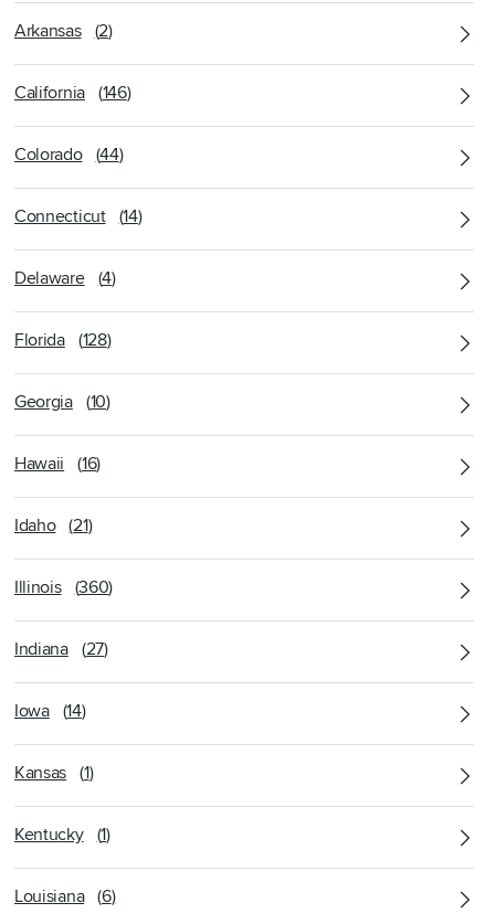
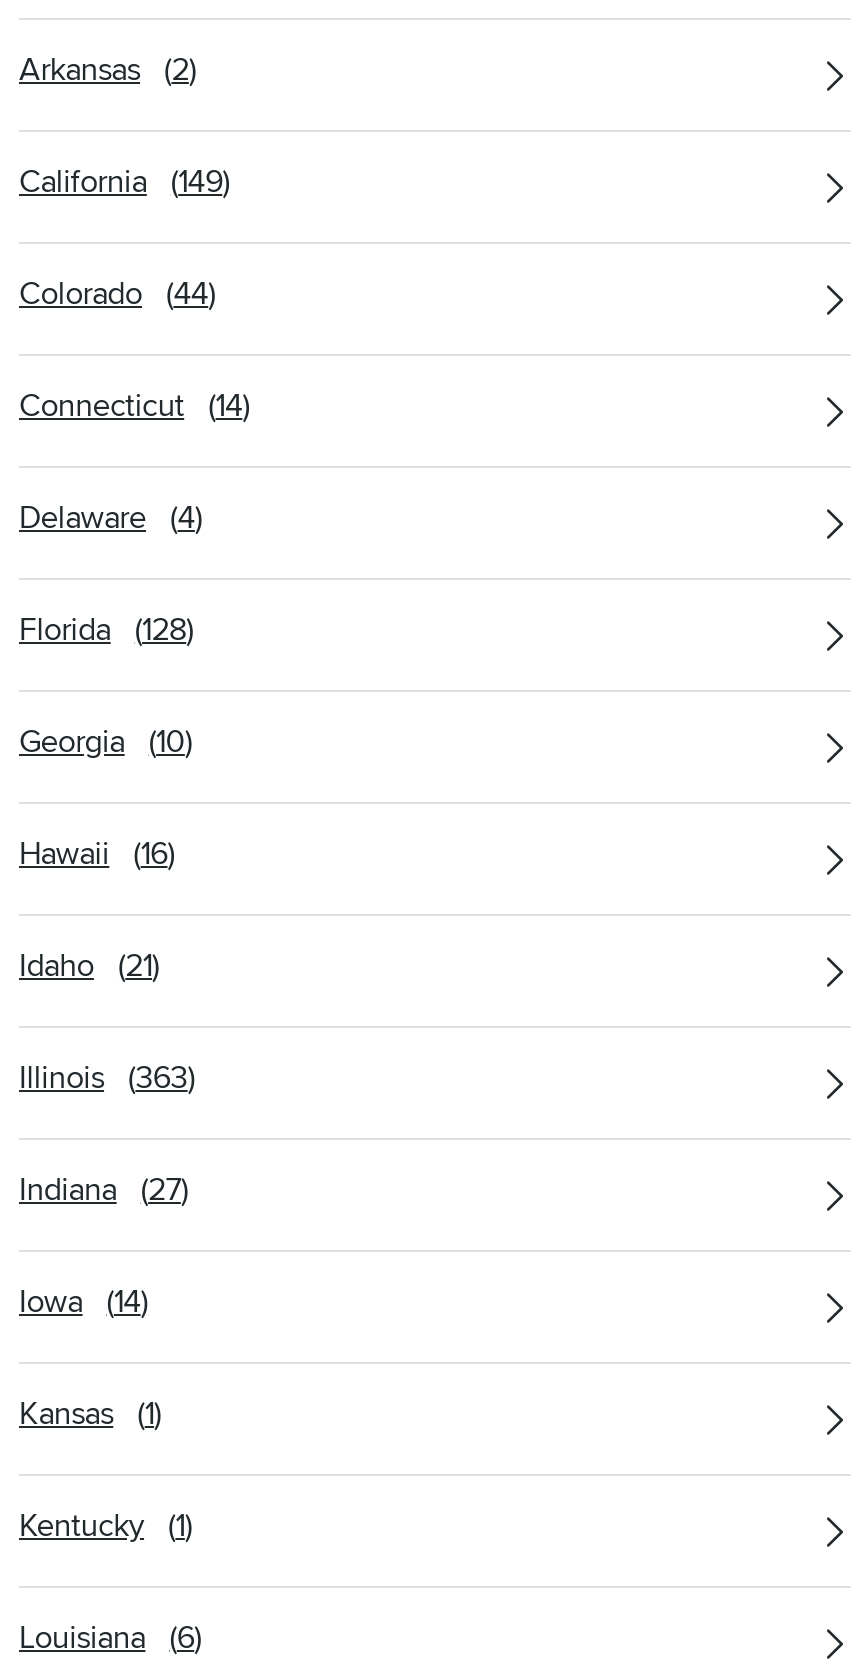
- California (146)
+ California (149)

- Illinois (360)
+ Illinois (363)
